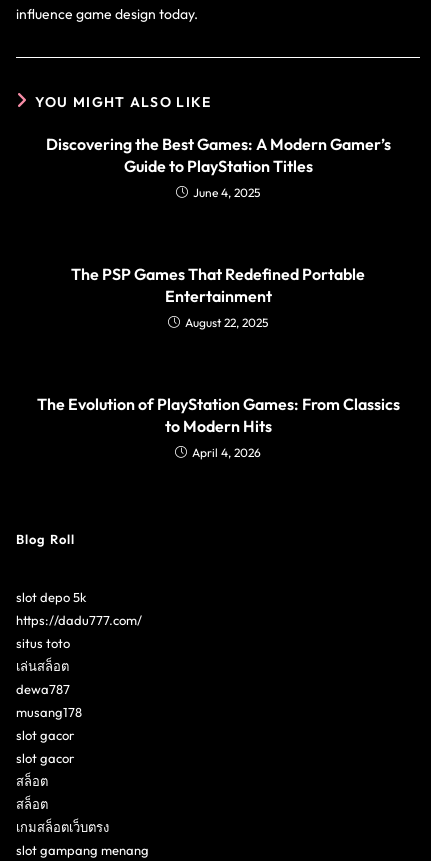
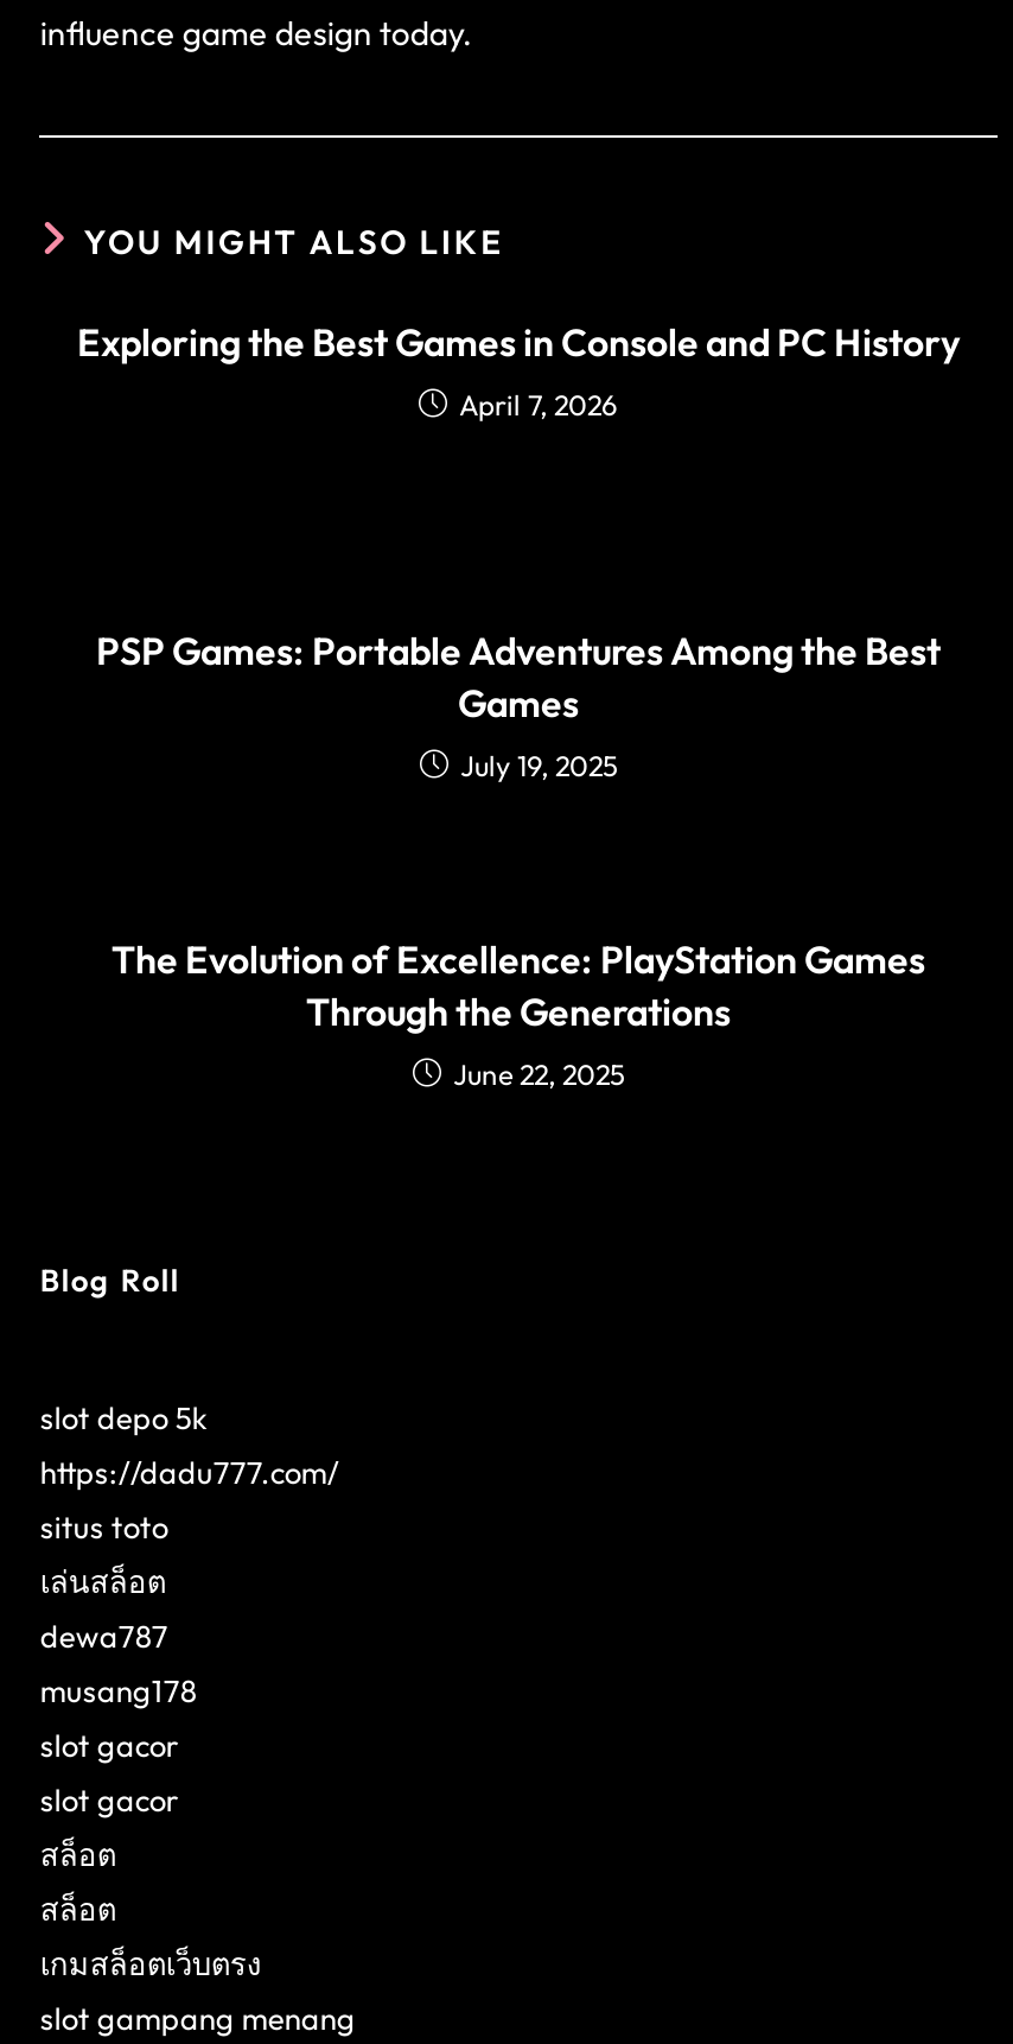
- Discovering the Best Games: A Modern Gamer’s
- Guide to PlayStation Titles
- June 4, 2025
+ Exploring the Best Games in Console and PC History
+ April 7, 2026

- The PSP Games That Redefined Portable
- Entertainment
- August 22, 2025
+ PSP Games: Portable Adventures Among the Best
+ Games
+ July 19, 2025

- The Evolution of PlayStation Games: From Classics
- to Modern Hits
- April 4, 2026
+ The Evolution of Excellence: PlayStation Games
+ Through the Generations
+ June 22, 2025
